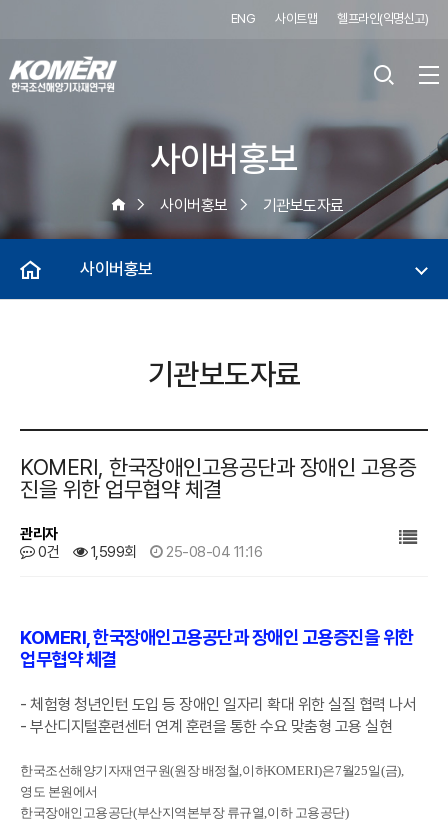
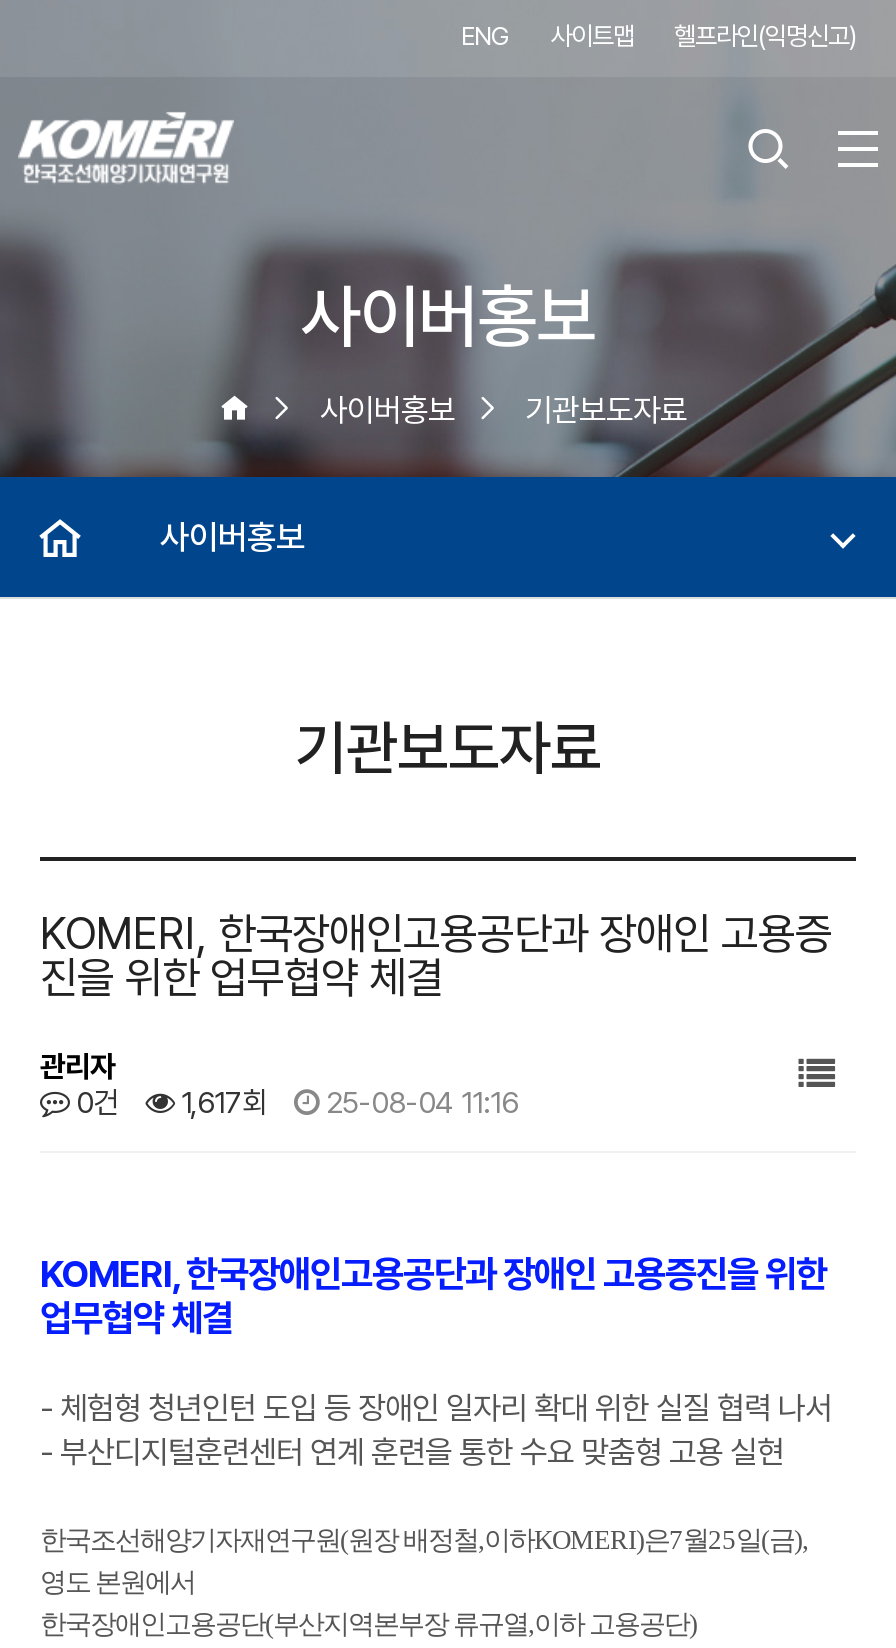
- 0건 1,599회 25-08-04 11:16
+ 0건 1,617회 25-08-04 11:16
